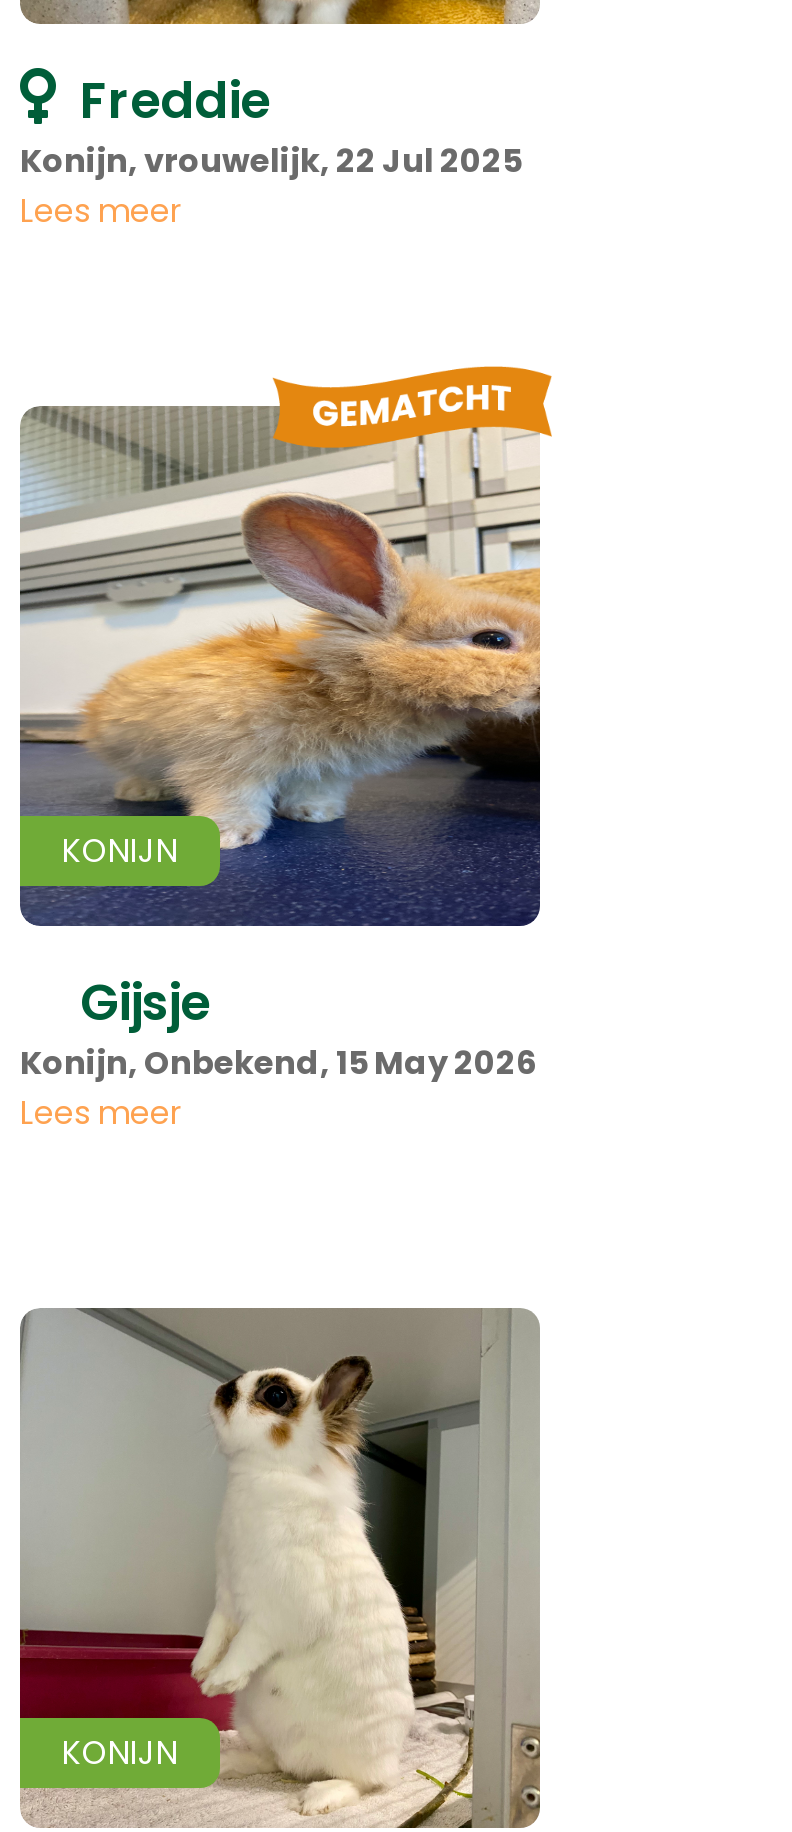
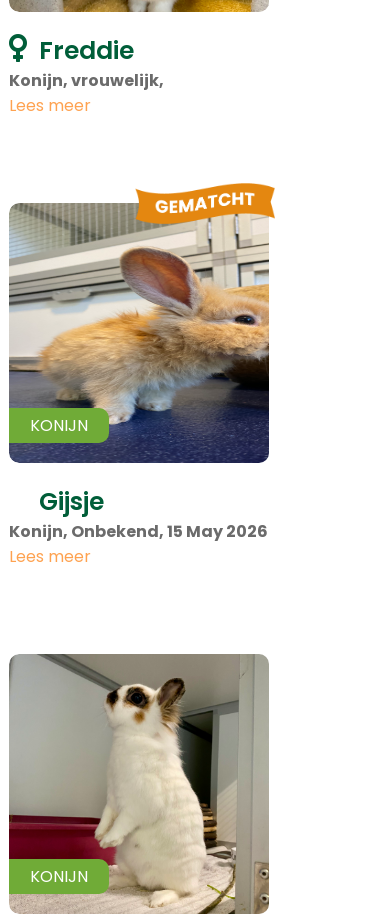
- Konijn, vrouwelijk, 22 Jul 2025
+ Konijn, vrouwelijk,
